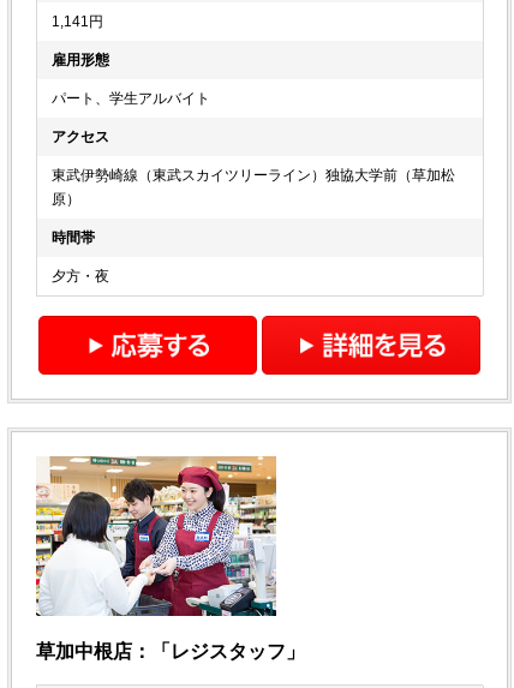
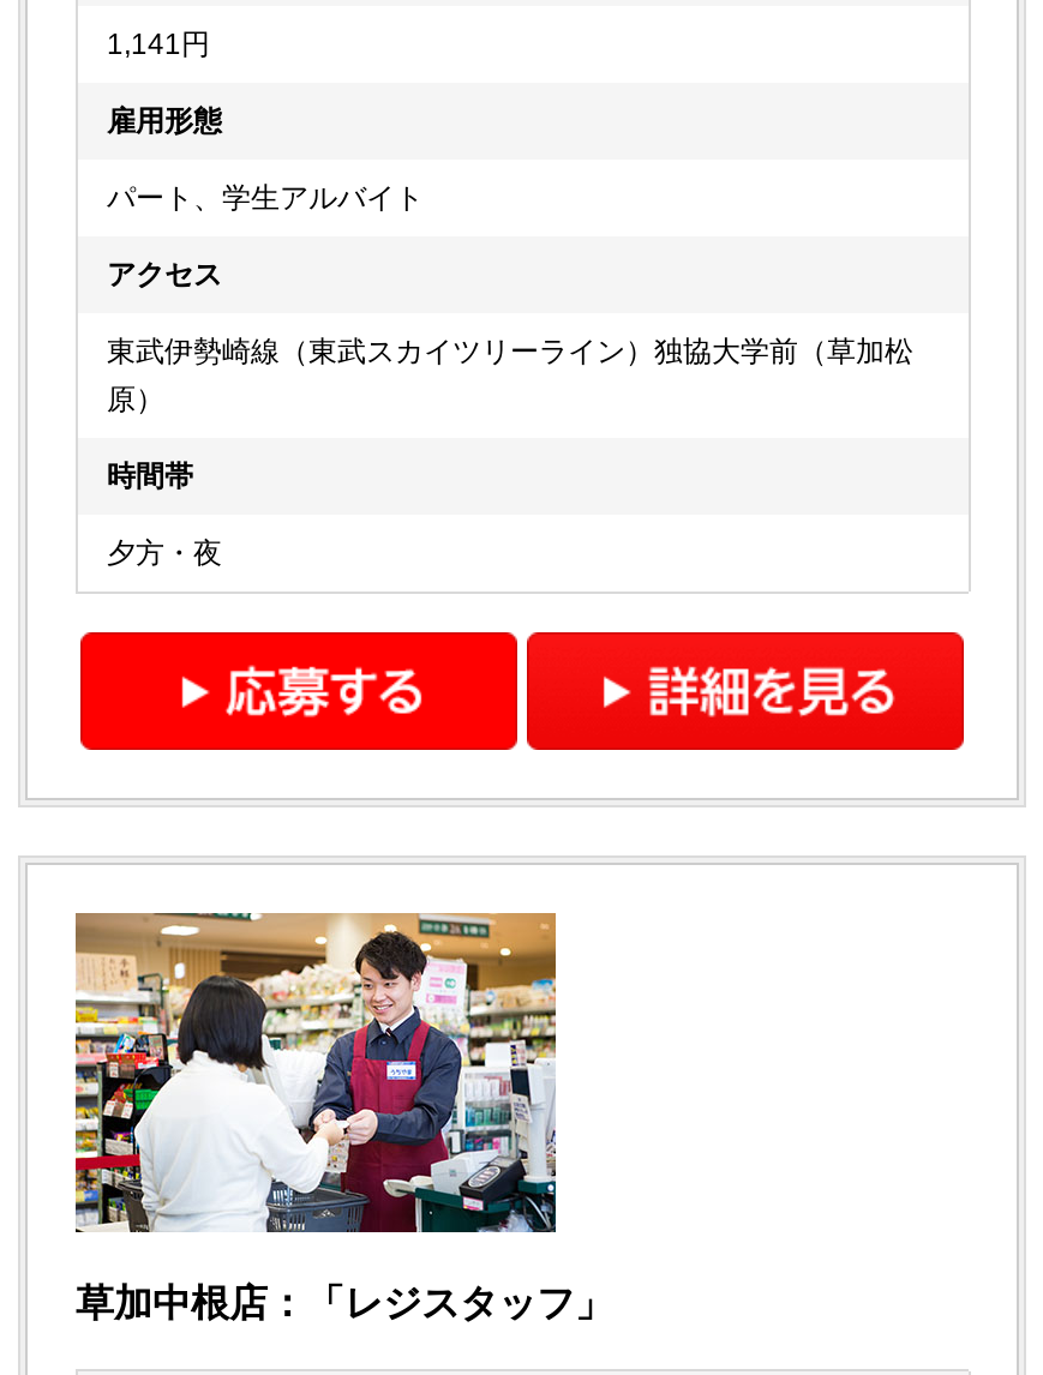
- [image]
+ [image]
